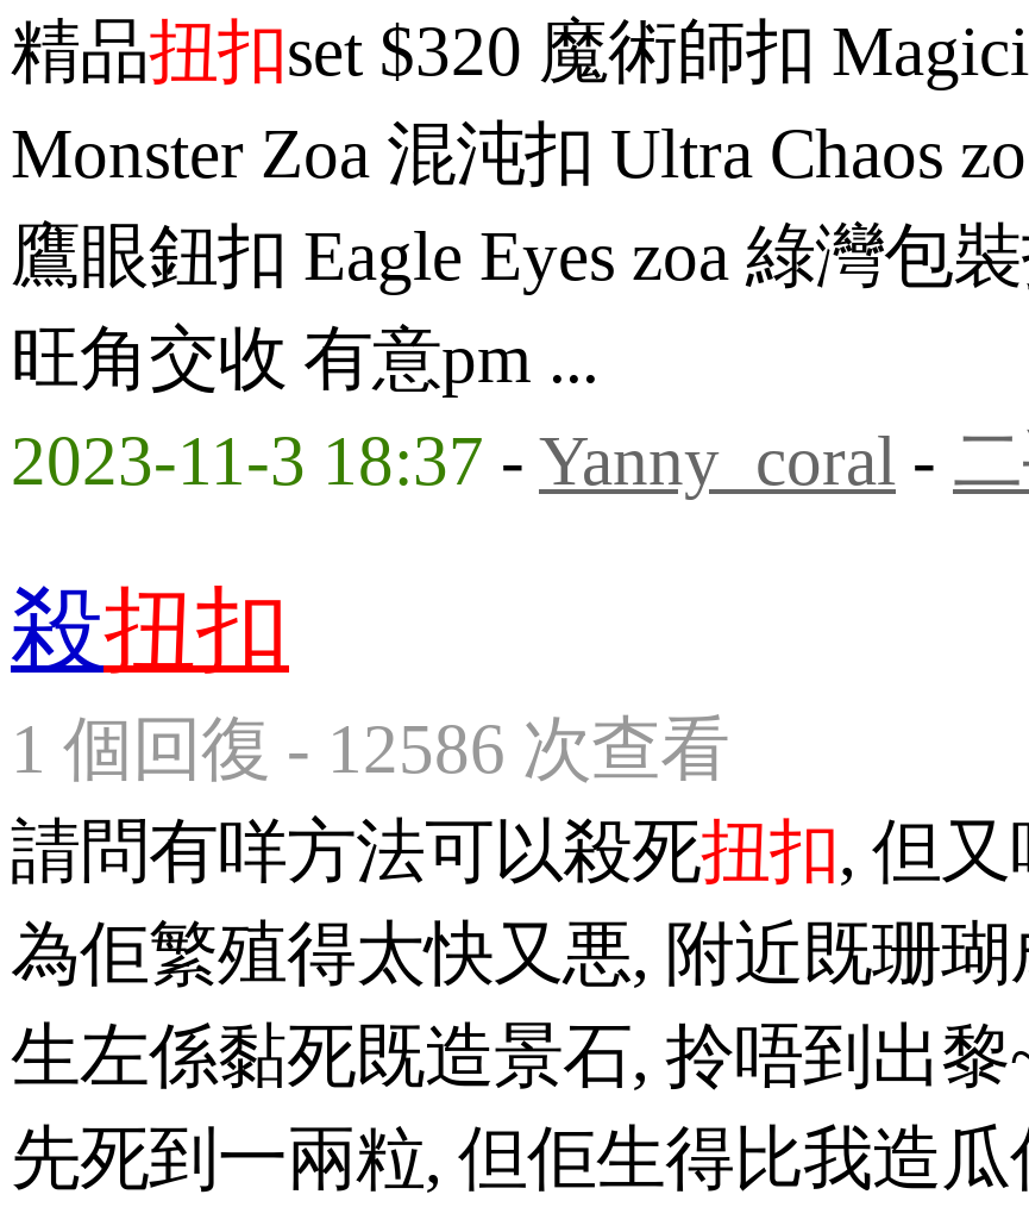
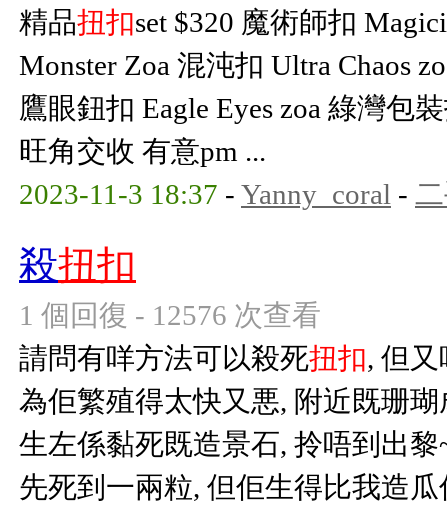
- 1 個回復 - 12586 次查看
+ 1 個回復 - 12576 次查看
